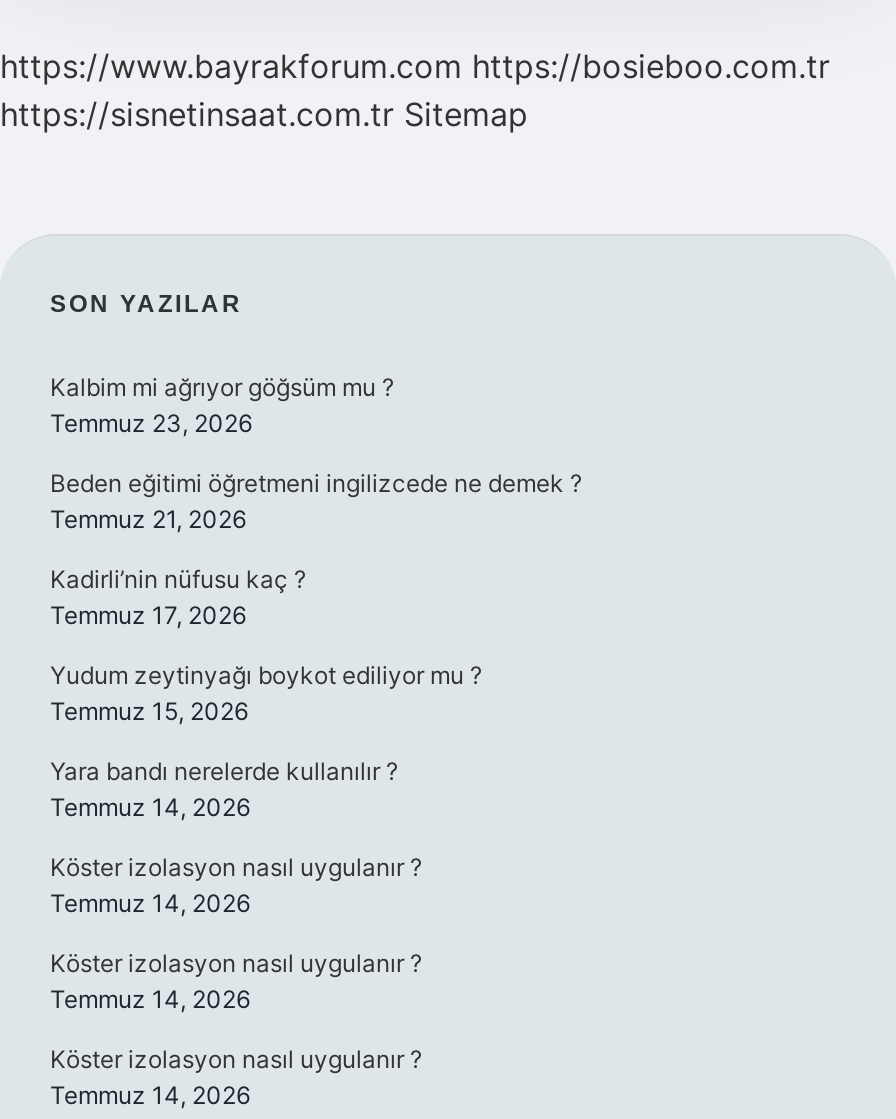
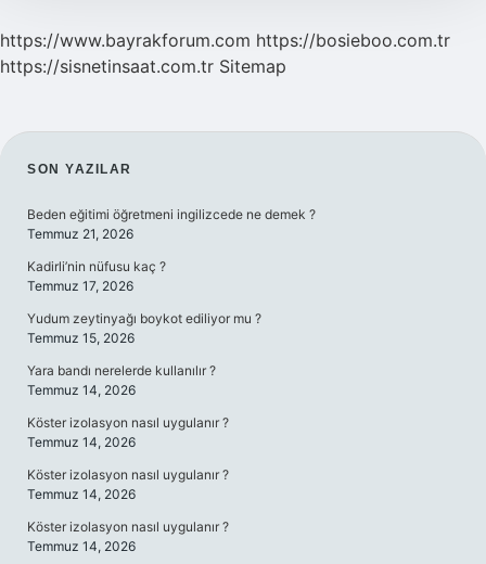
- Kalbim mi ağrıyor göğsüm mu ?
- Temmuz 23, 2026
